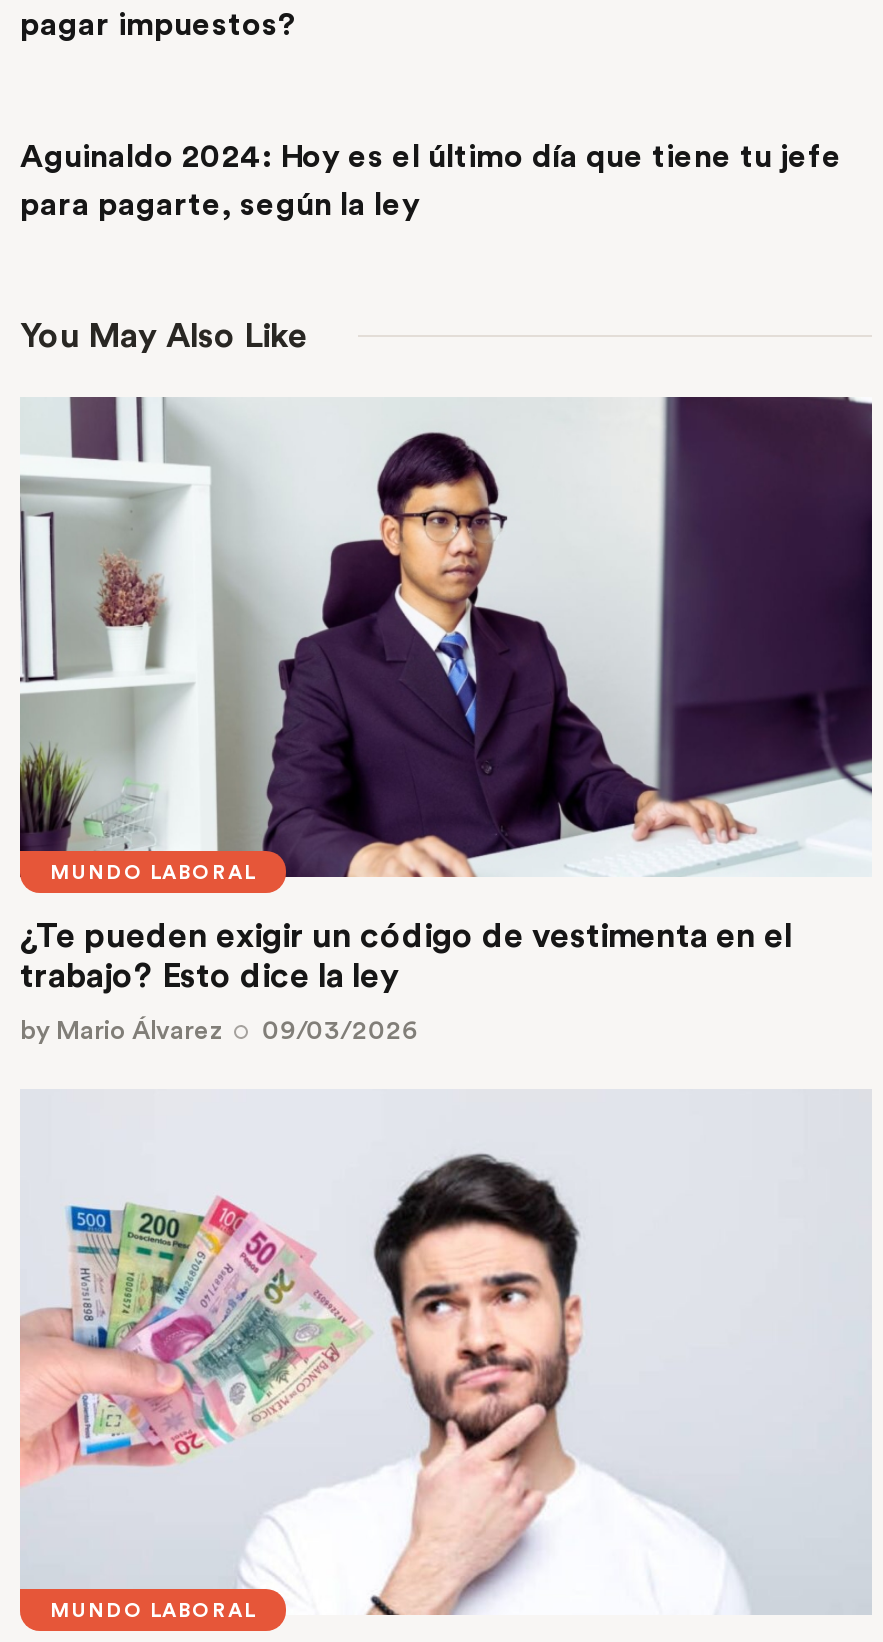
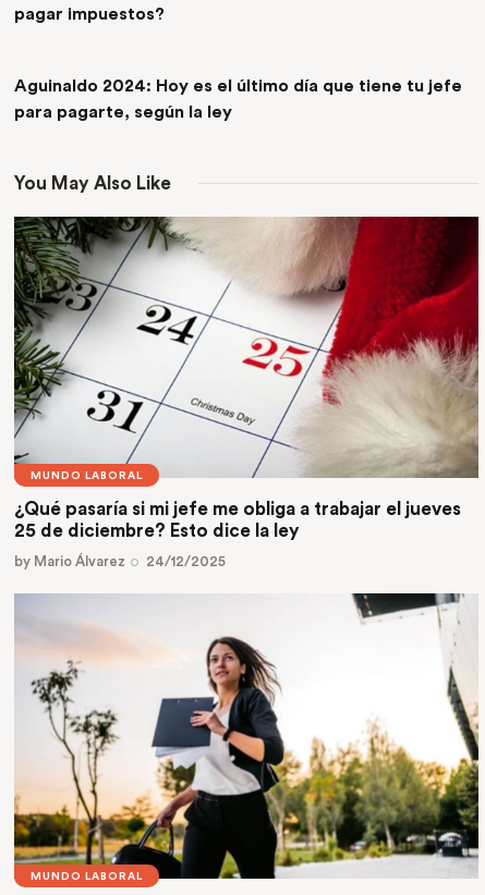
- [image]
- ¿Te pueden exigir un código de vestimenta en el
- trabajo? Esto dice la ley
+ [image]
+ ¿Qué pasaría si mi jefe me obliga a trabajar el jueves
+ 25 de diciembre? Esto dice la ley

- by Mario Álvarez 09/03/2026
+ by Mario Álvarez 24/12/2025

- [image]
+ [image]
